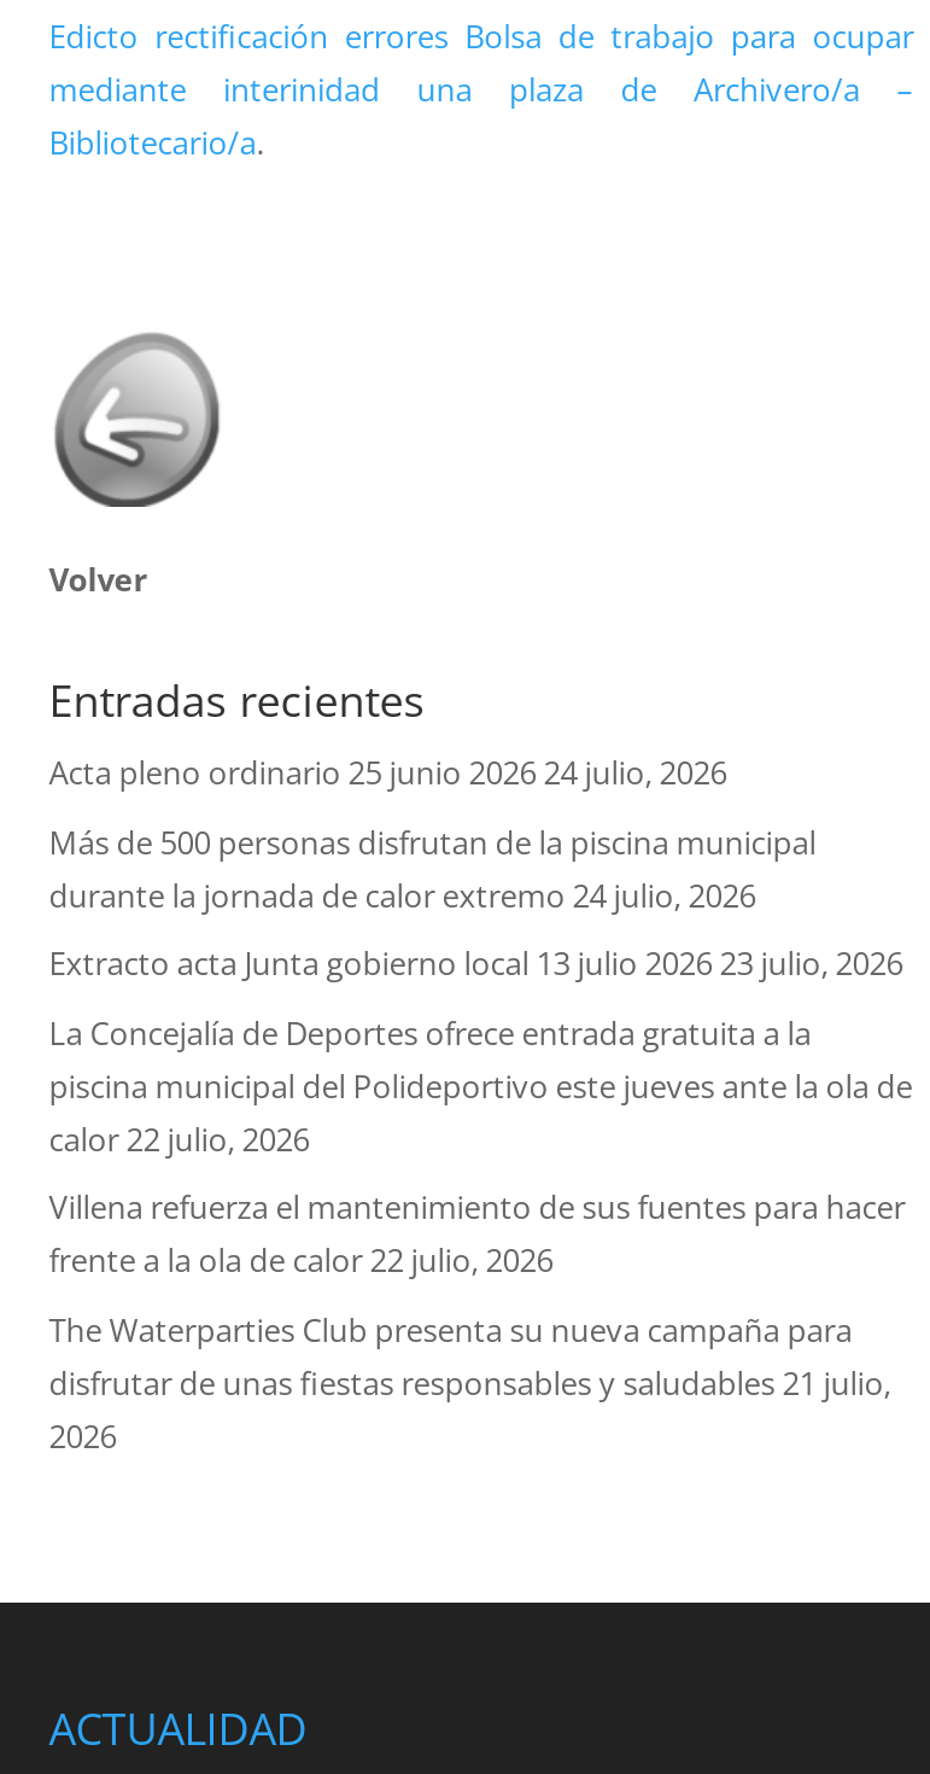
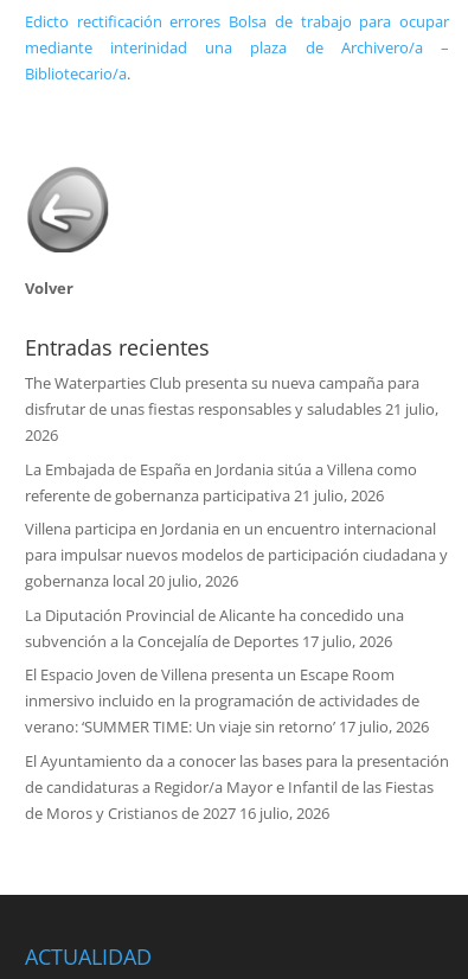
- Acta pleno ordinario 25 junio 2026 24 julio, 2026
- Más de 500 personas disfrutan de la piscina municipal
- durante la jornada de calor extremo 24 julio, 2026
- Extracto acta Junta gobierno local 13 julio 2026 23 julio, 2026
- La Concejalía de Deportes ofrece entrada gratuita a la
- piscina municipal del Polideportivo este jueves ante la ola de
- calor 22 julio, 2026
- Villena refuerza el mantenimiento de sus fuentes para hacer
- frente a la ola de calor 22 julio, 2026

moved up: The Waterparties Club presenta su nueva campaña para | disfrutar de unas fiestas responsables y saludables 21 julio, | 2026

+ La Embajada de España en Jordania sitúa a Villena como
+ referente de gobernanza participativa 21 julio, 2026
+ Villena participa en Jordania en un encuentro internacional
+ para impulsar nuevos modelos de participación ciudadana y
+ gobernanza local 20 julio, 2026
+ La Diputación Provincial de Alicante ha concedido una
+ subvención a la Concejalía de Deportes 17 julio, 2026
+ El Espacio Joven de Villena presenta un Escape Room
+ inmersivo incluido en la programación de actividades de
+ verano: ‘SUMMER TIME: Un viaje sin retorno’ 17 julio, 2026
+ El Ayuntamiento da a conocer las bases para la presentación
+ de candidaturas a Regidor/a Mayor e Infantil de las Fiestas
+ de Moros y Cristianos de 2027 16 julio, 2026
